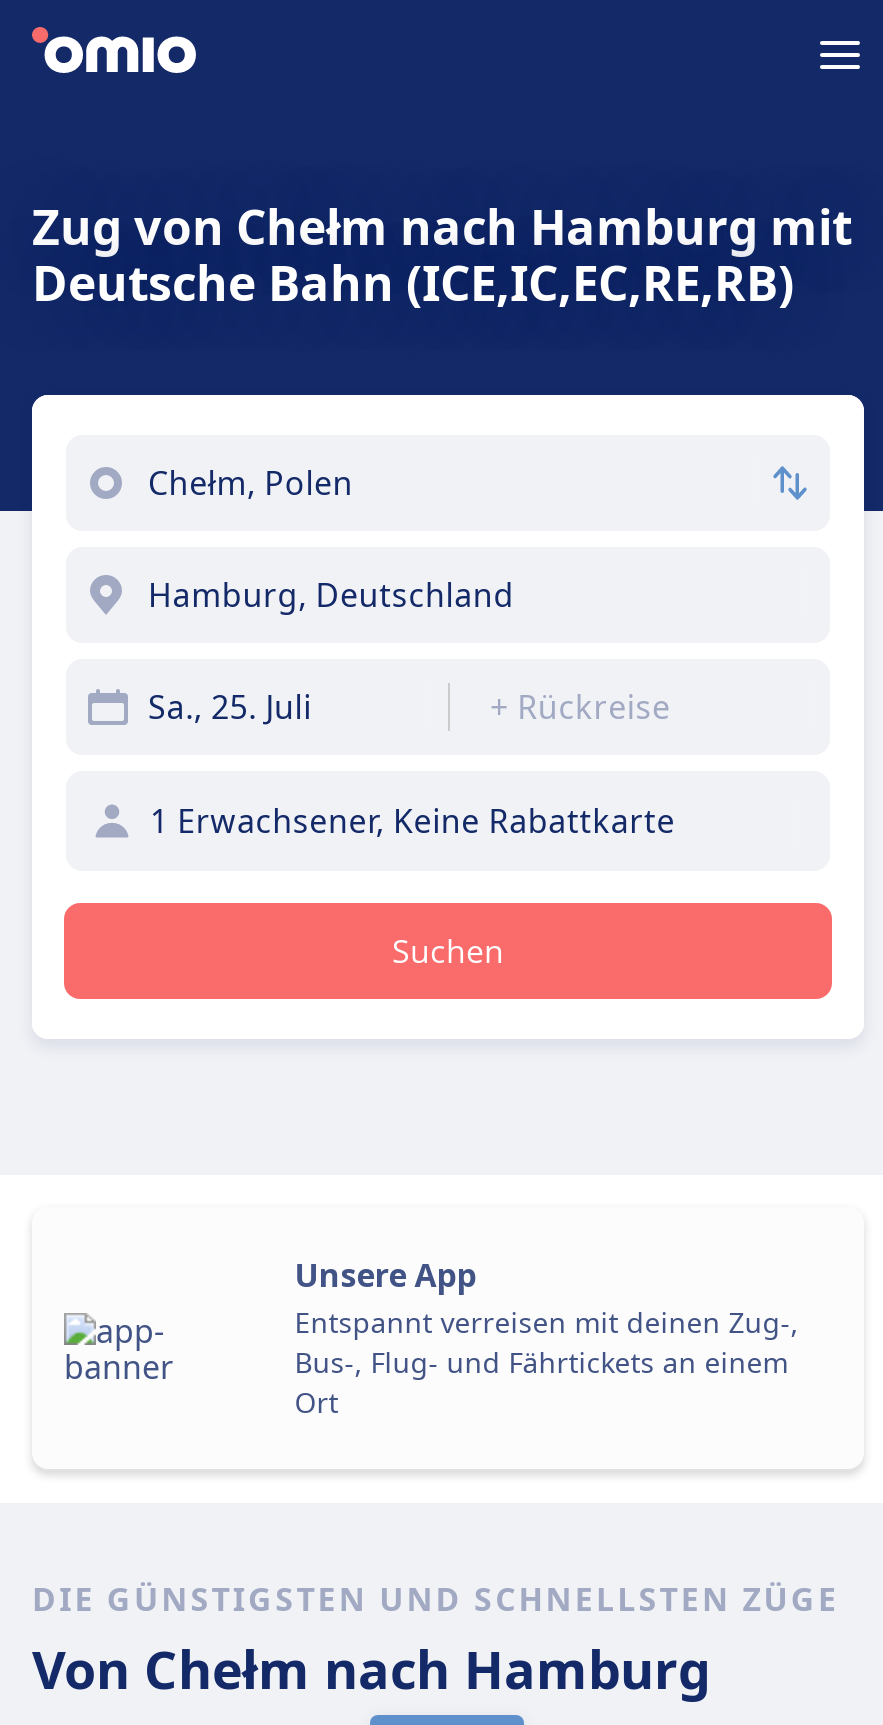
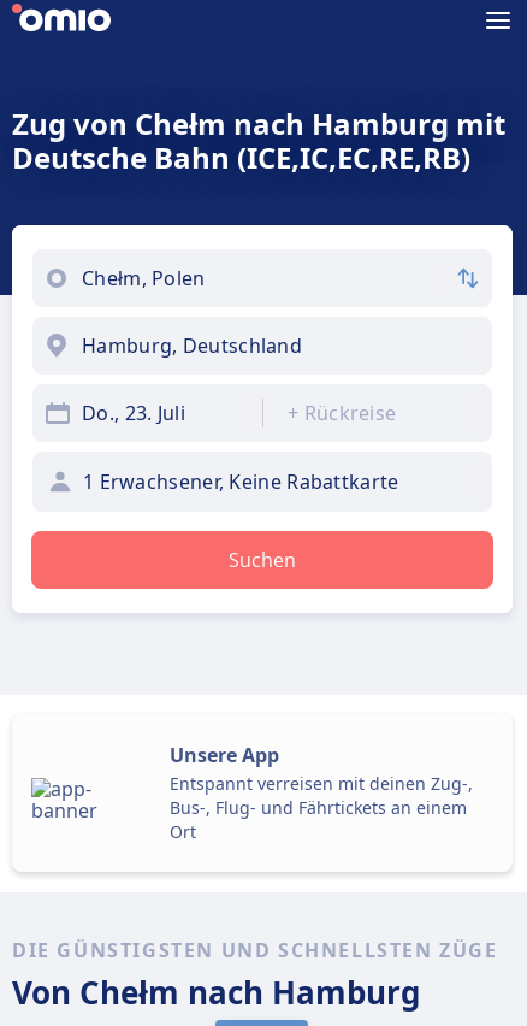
- Sa., 25. Juli
+ Do., 23. Juli
